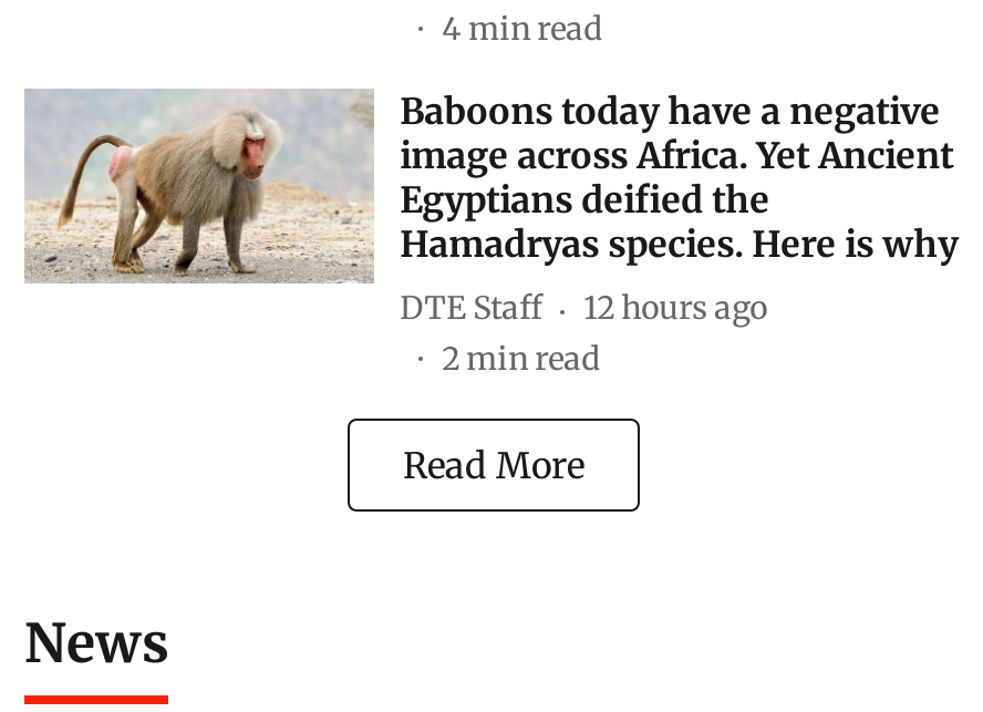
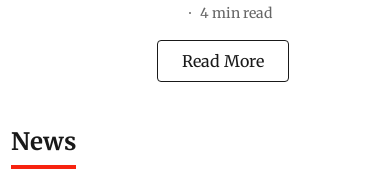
- [image]
- Baboons today have a negative
- image across Africa. Yet Ancient
- Egyptians deified the
- Hamadryas species. Here is why
- DTE Staff
- 12 hours ago
- 2 min read
